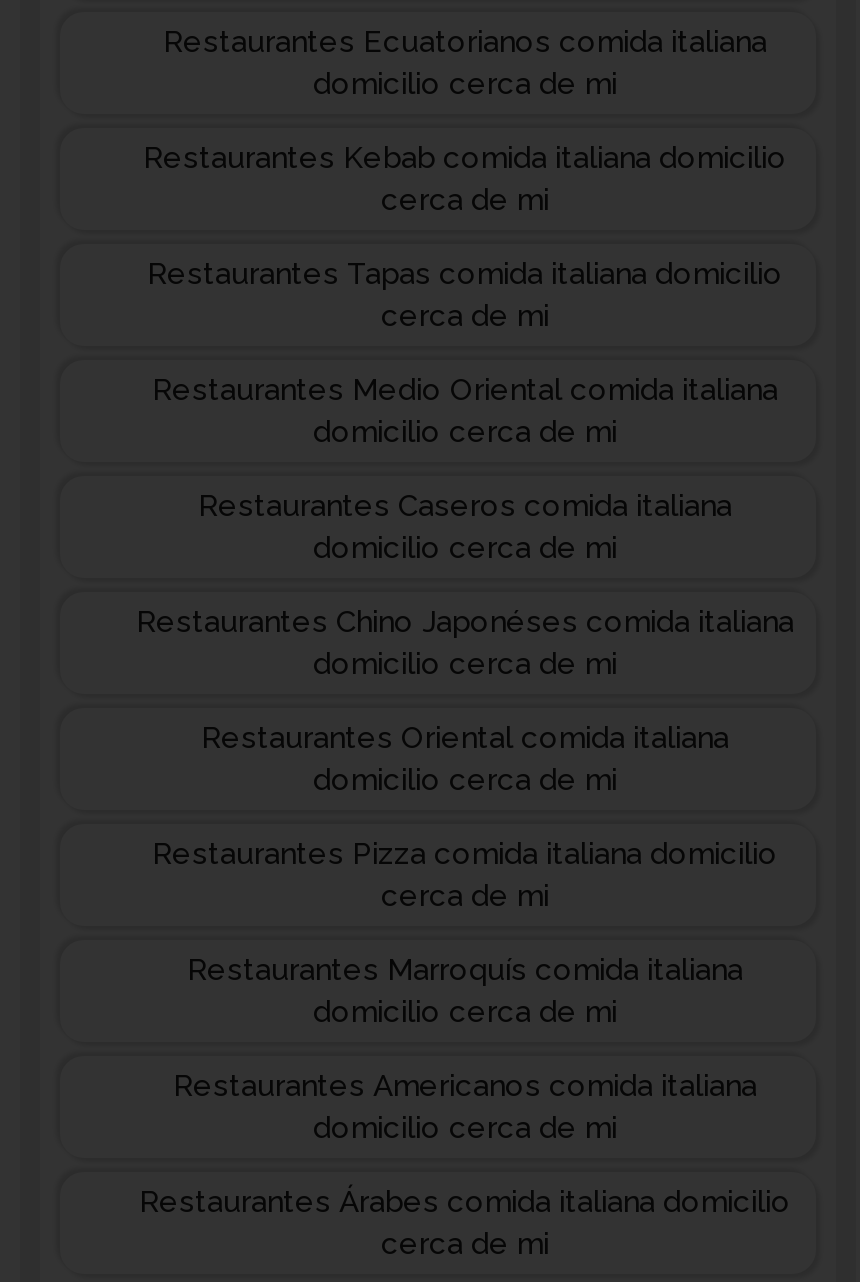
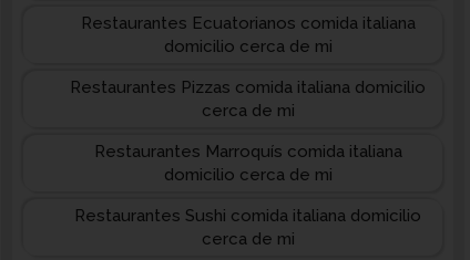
- Restaurantes Kebab comida italiana domicilio
- cerca de mi
- Restaurantes Tapas comida italiana domicilio
- cerca de mi
- Restaurantes Medio Oriental comida italiana
- domicilio cerca de mi
- Restaurantes Caseros comida italiana
- domicilio cerca de mi
- Restaurantes Chino Japonéses comida italiana
- domicilio cerca de mi
- Restaurantes Oriental comida italiana
- domicilio cerca de mi
- Restaurantes Pizza comida italiana domicilio
+ Restaurantes Pizzas comida italiana domicilio

- Restaurantes Americanos comida italiana
- domicilio cerca de mi
- Restaurantes Árabes comida italiana domicilio
+ Restaurantes Sushi comida italiana domicilio
